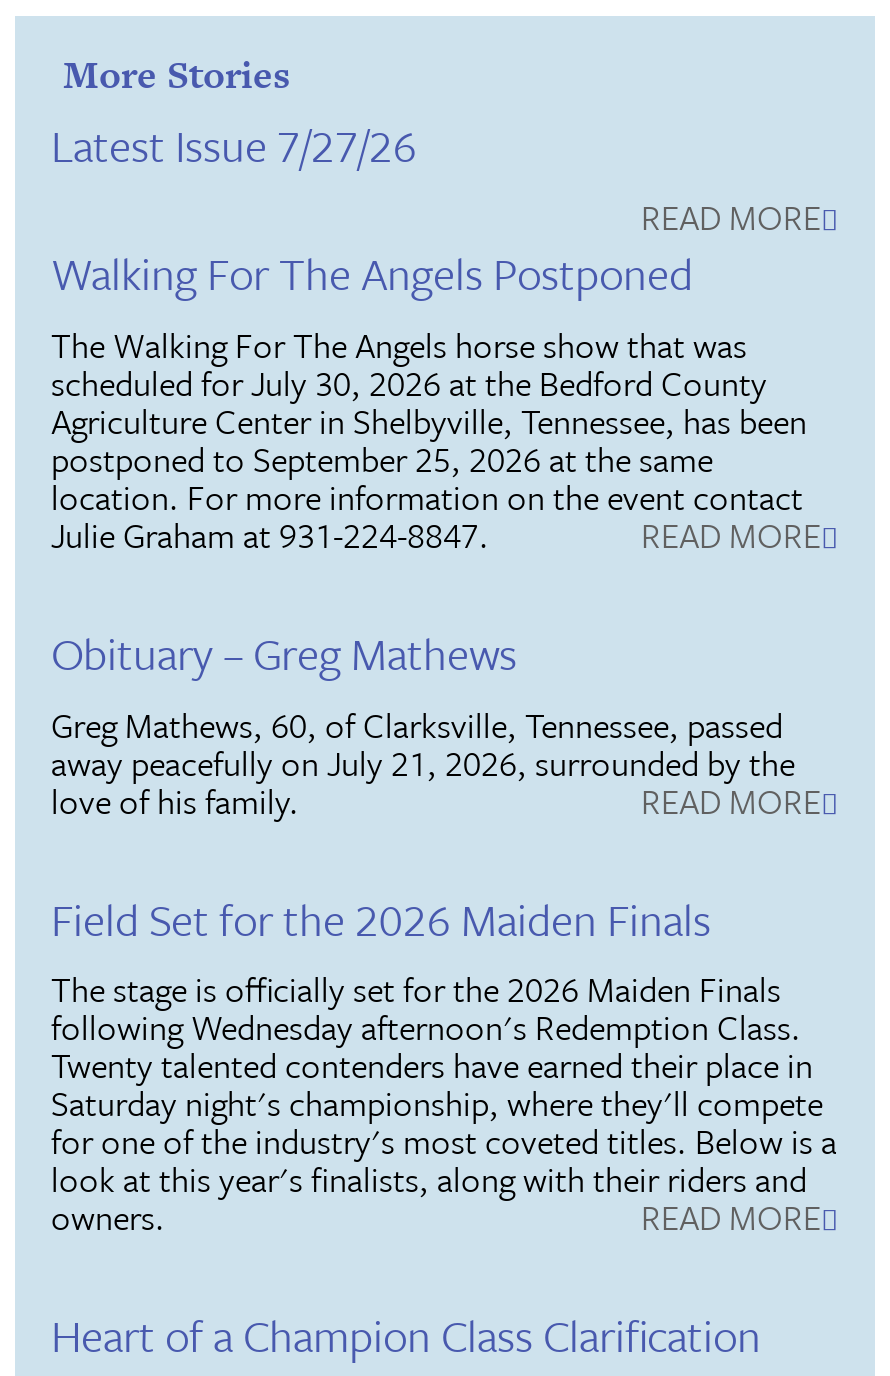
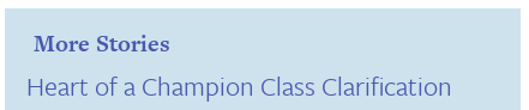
- Latest Issue 7/27/26
- READ MORE
- Walking For The Angels Postponed
- The Walking For The Angels horse show that was
- scheduled for July 30, 2026 at the Bedford County
- Agriculture Center in Shelbyville, Tennessee, has been
- postponed to September 25, 2026 at the same
- location. For more information on the event contact
- Julie Graham at 931-224-8847.
- READ MORE
- Obituary – Greg Mathews
- Greg Mathews, 60, of Clarksville, Tennessee, passed
- away peacefully on July 21, 2026, surrounded by the
- love of his family.
- READ MORE
- Field Set for the 2026 Maiden Finals
- The stage is officially set for the 2026 Maiden Finals
- following Wednesday afternoon's Redemption Class.
- Twenty talented contenders have earned their place in
- Saturday night's championship, where they'll compete
- for one of the industry's most coveted titles. Below is a
- look at this year's finalists, along with their riders and
- owners.
- READ MORE
